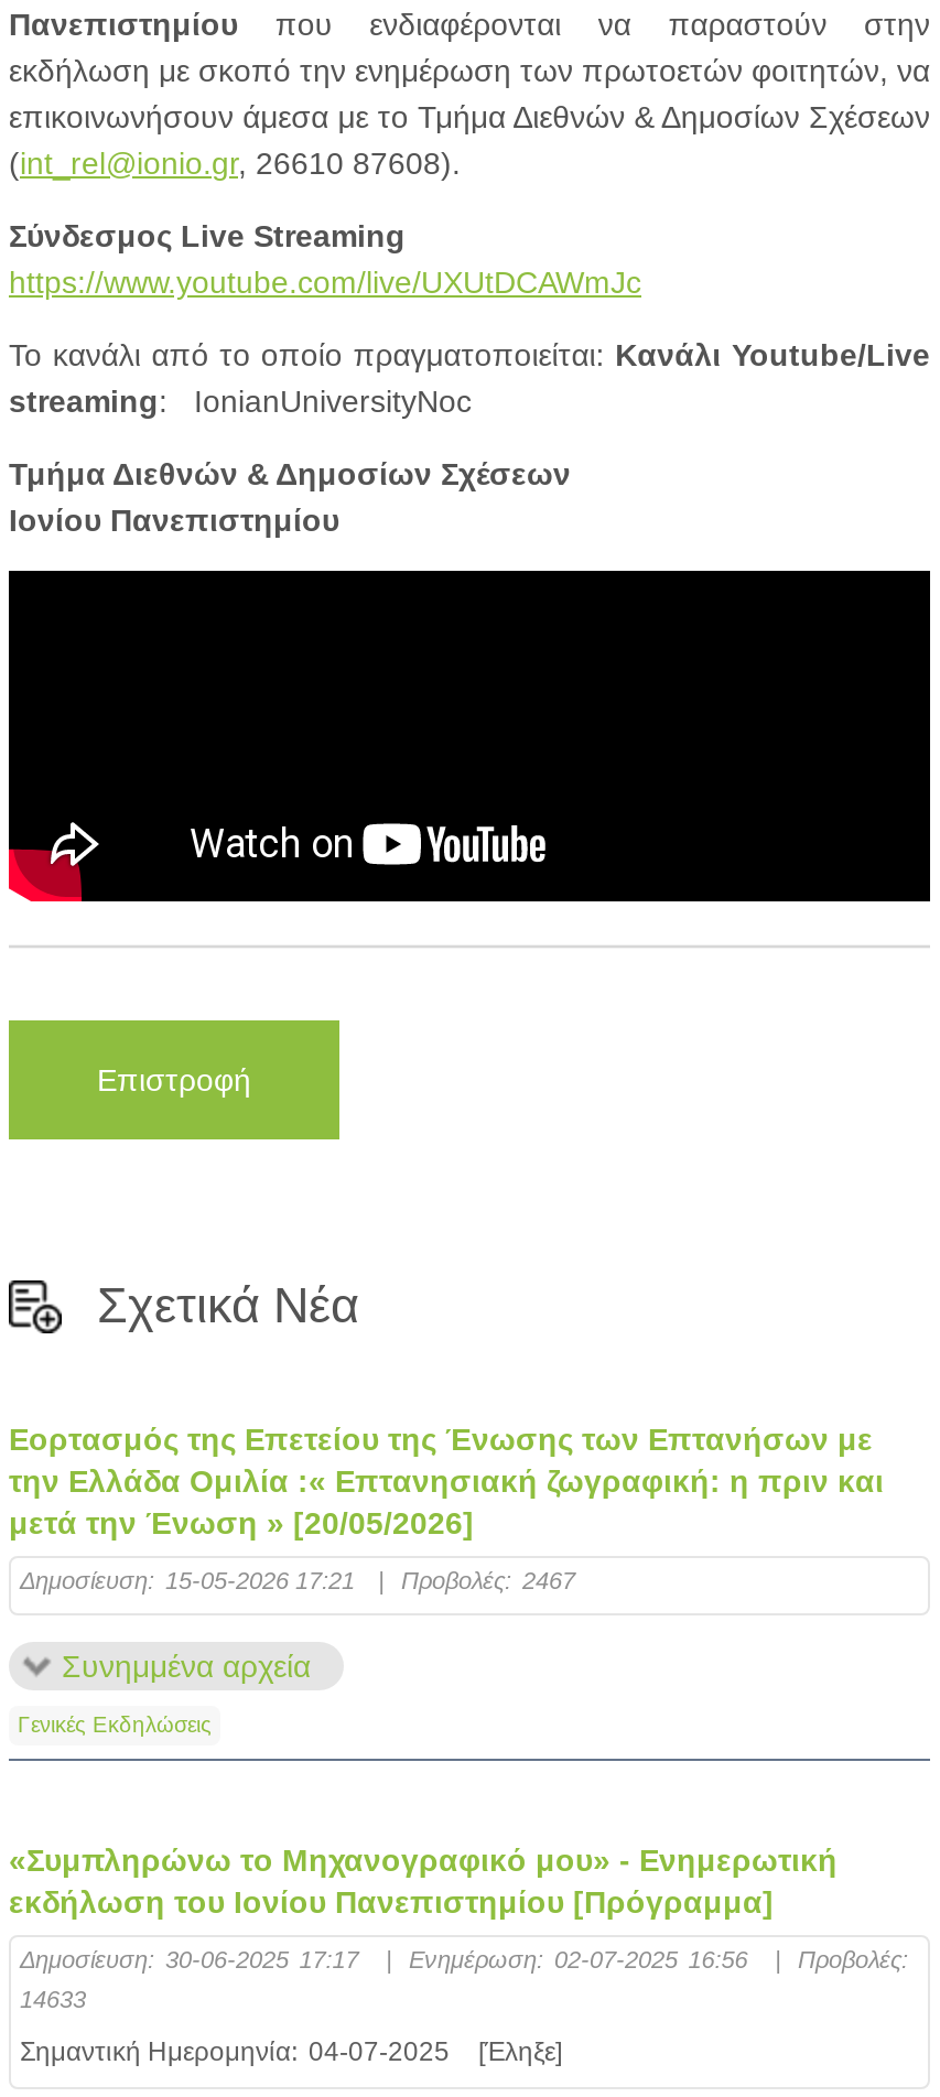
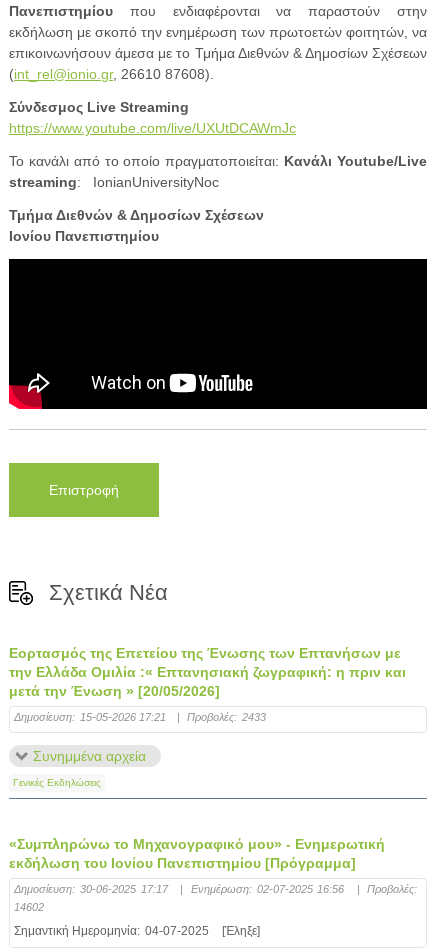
- Προβολές: 2467
+ Προβολές: 2433

- 14633
+ 14602
